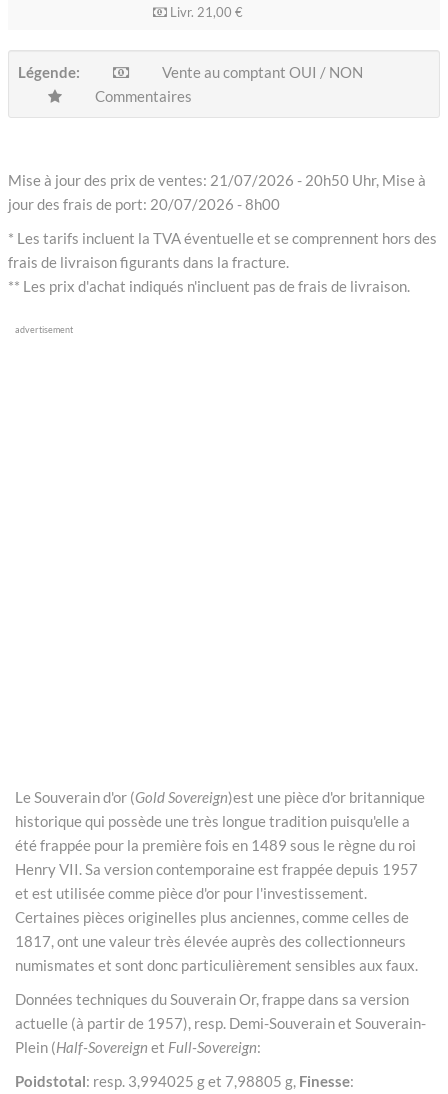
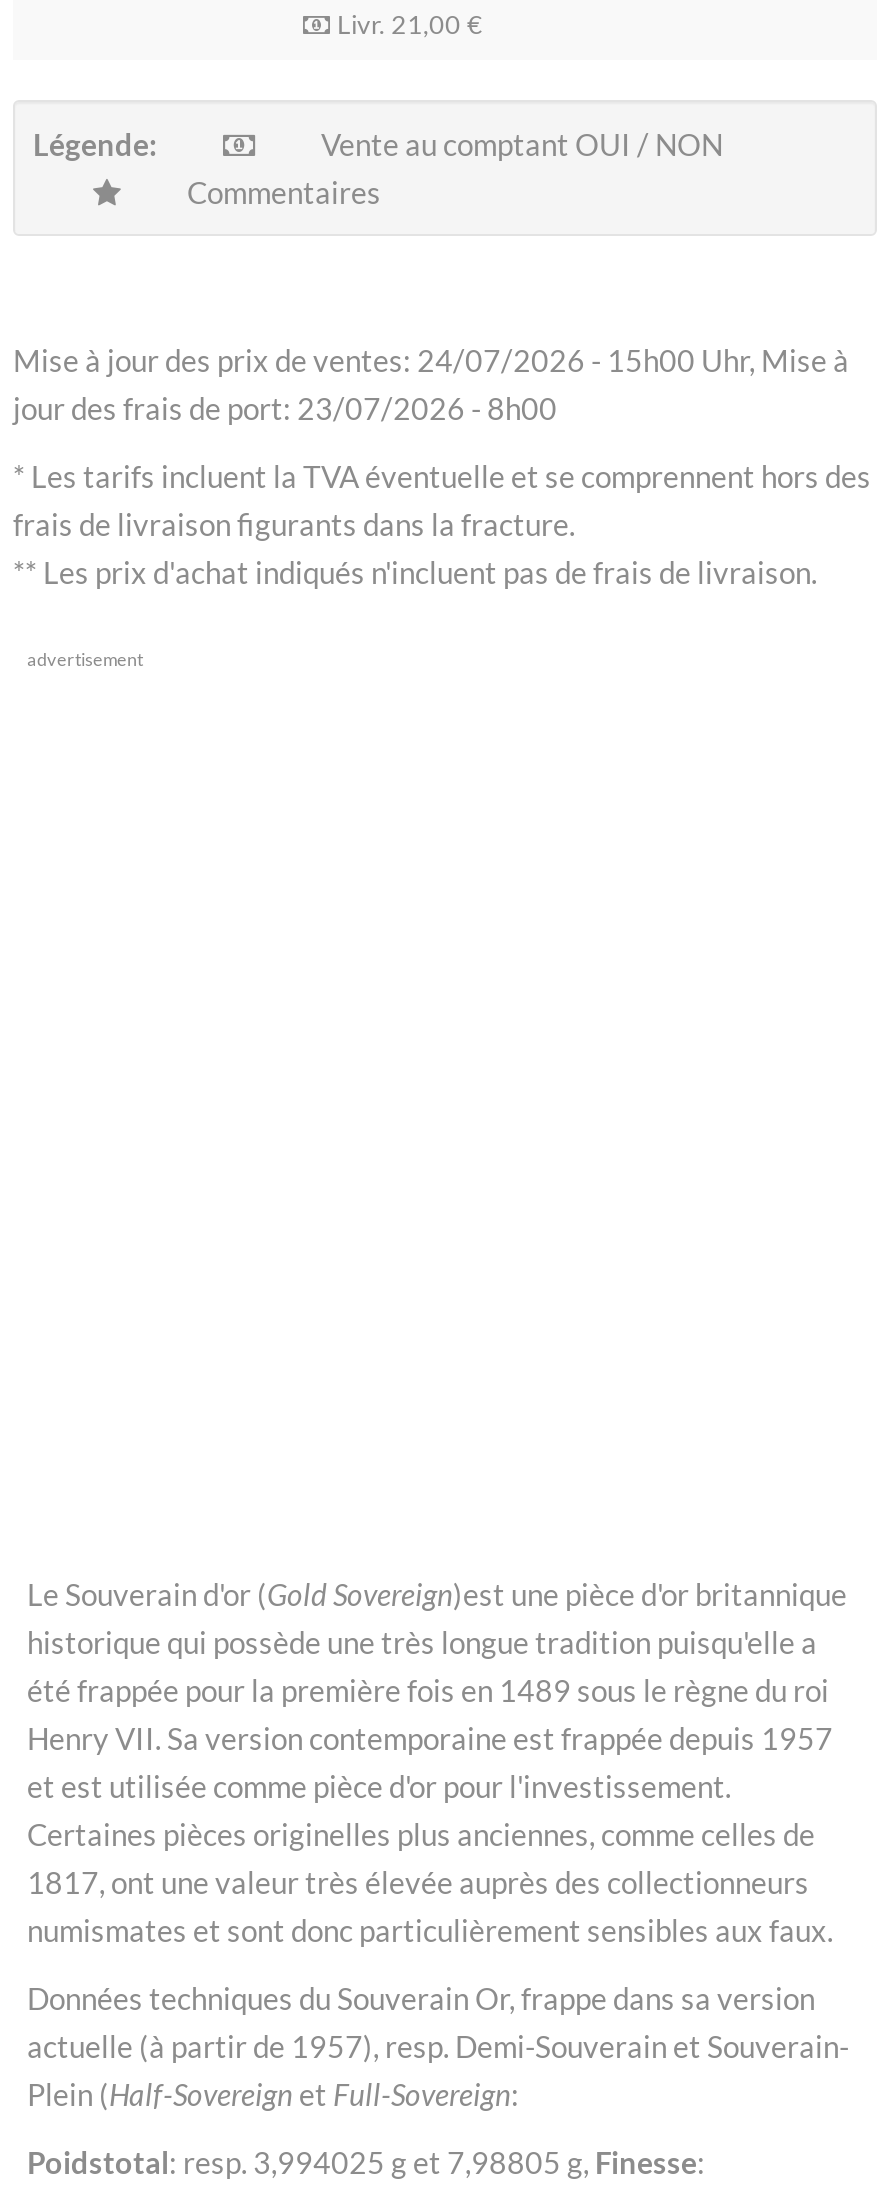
- Mise à jour des prix de ventes: 21/07/2026 - 20h50 Uhr, Mise à
+ Mise à jour des prix de ventes: 24/07/2026 - 15h00 Uhr, Mise à

- jour des frais de port: 20/07/2026 - 8h00
+ jour des frais de port: 23/07/2026 - 8h00
